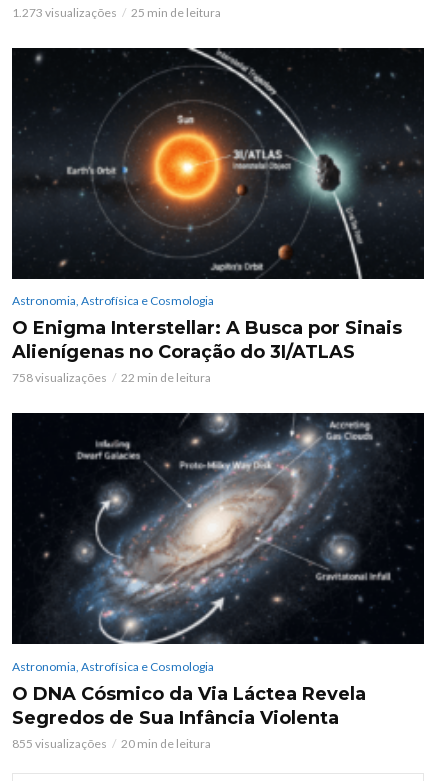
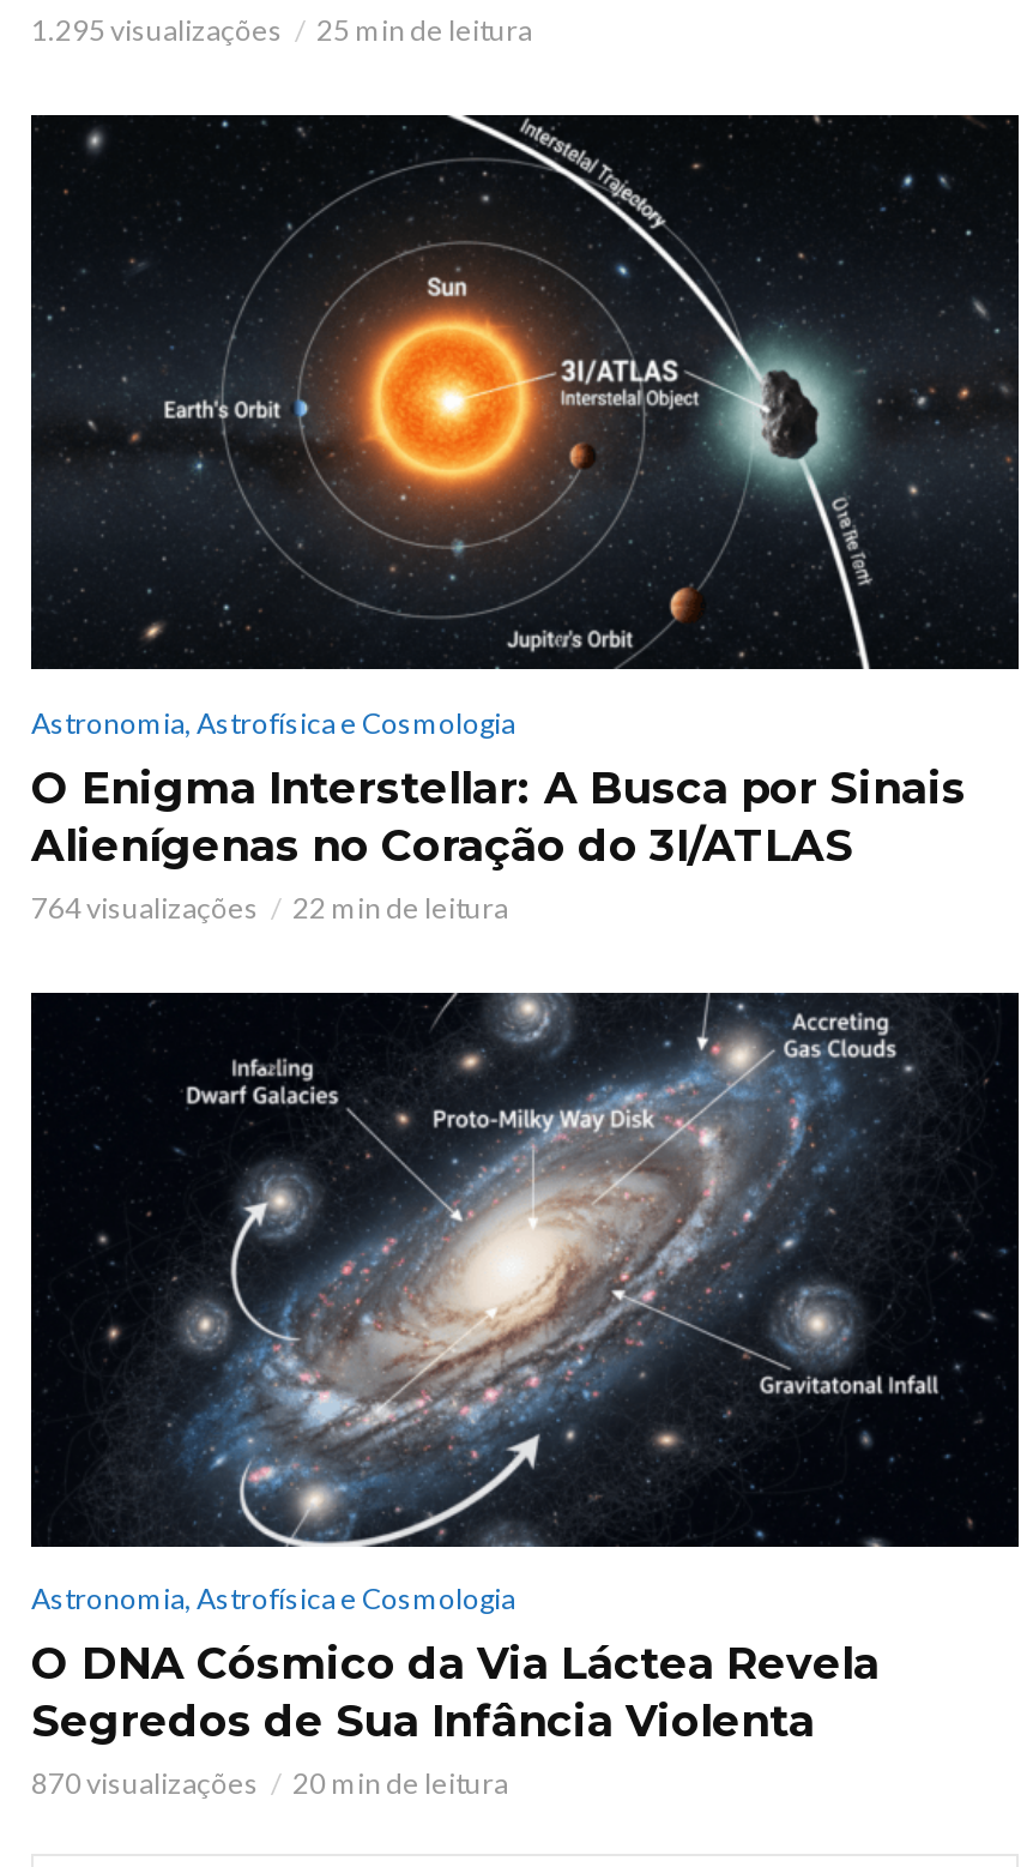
- 1.273 visualizações
+ 1.295 visualizações

- 758 visualizações
+ 764 visualizações

- 855 visualizações
+ 870 visualizações
